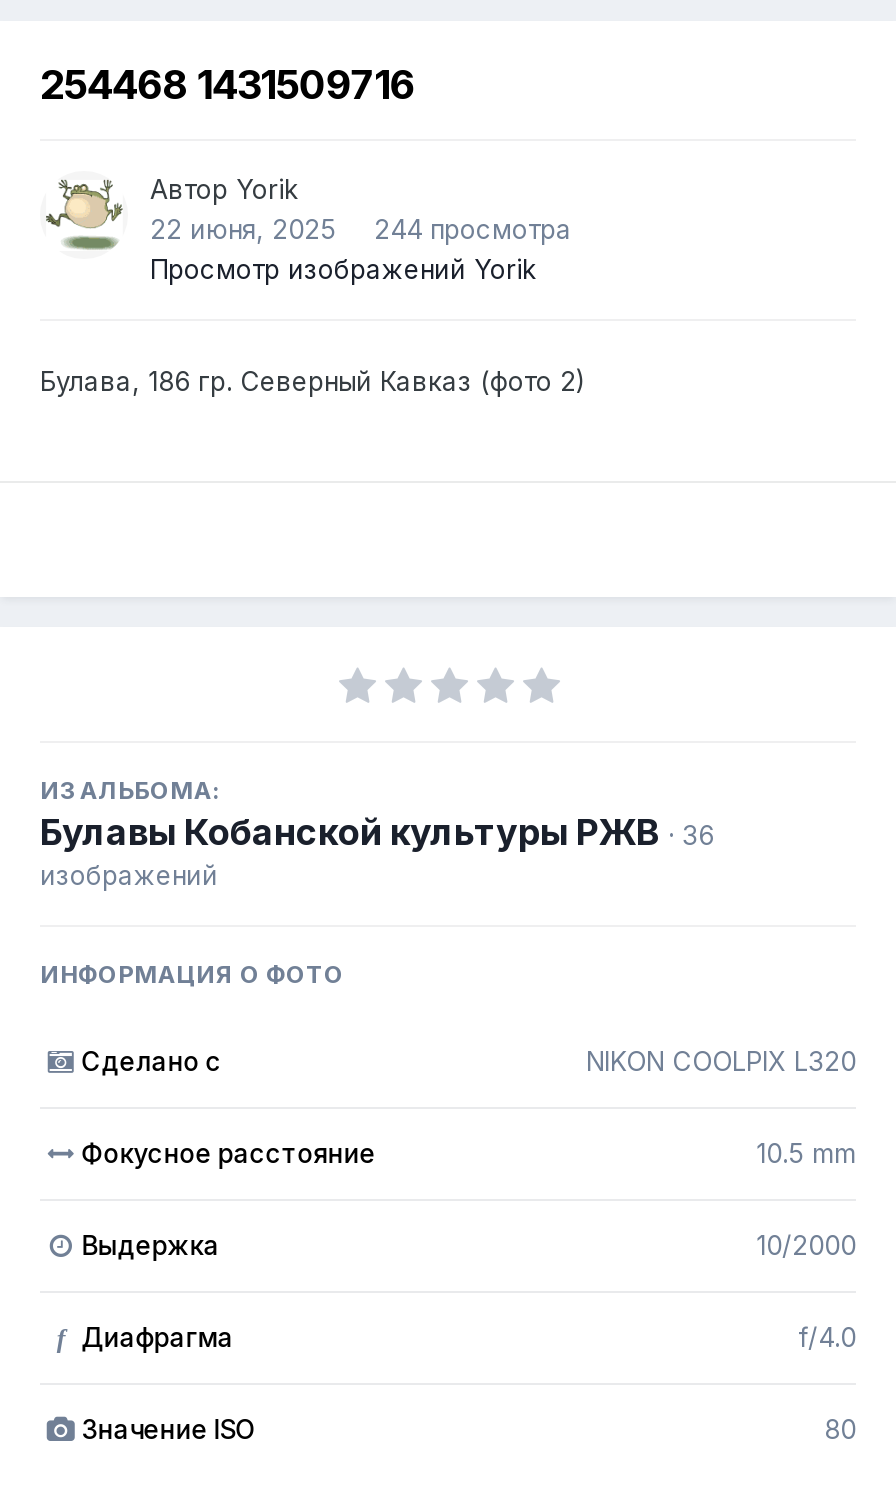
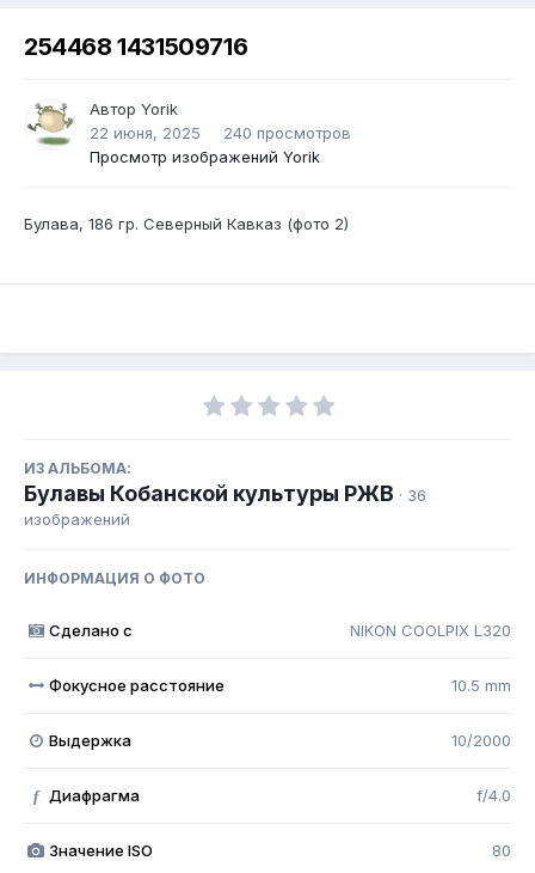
- 22 июня, 2025 244 просмотра
+ 22 июня, 2025 240 просмотров
